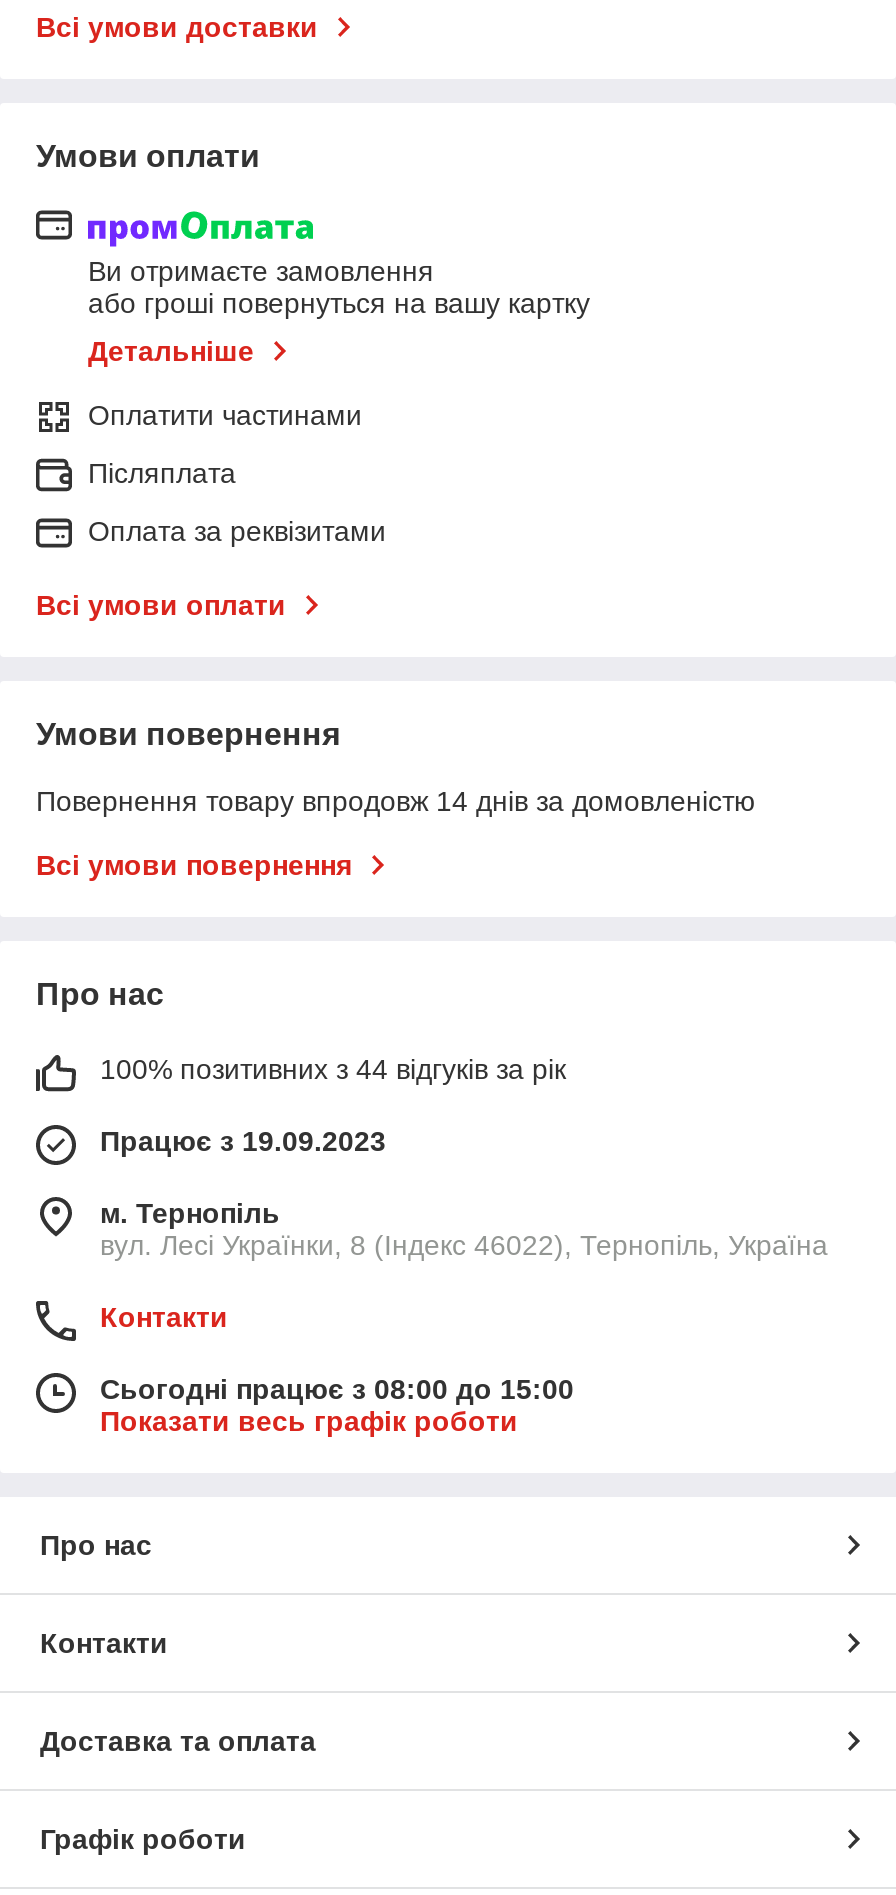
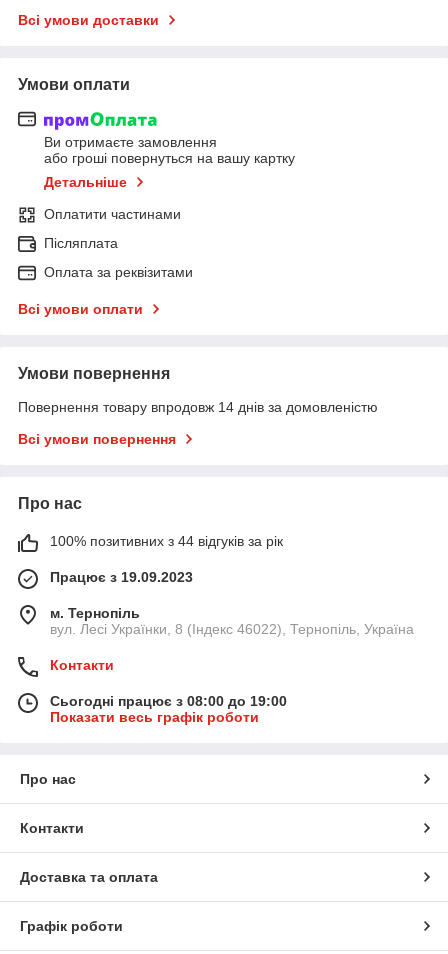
- Сьогодні працює з 08:00 до 15:00
+ Сьогодні працює з 08:00 до 19:00
